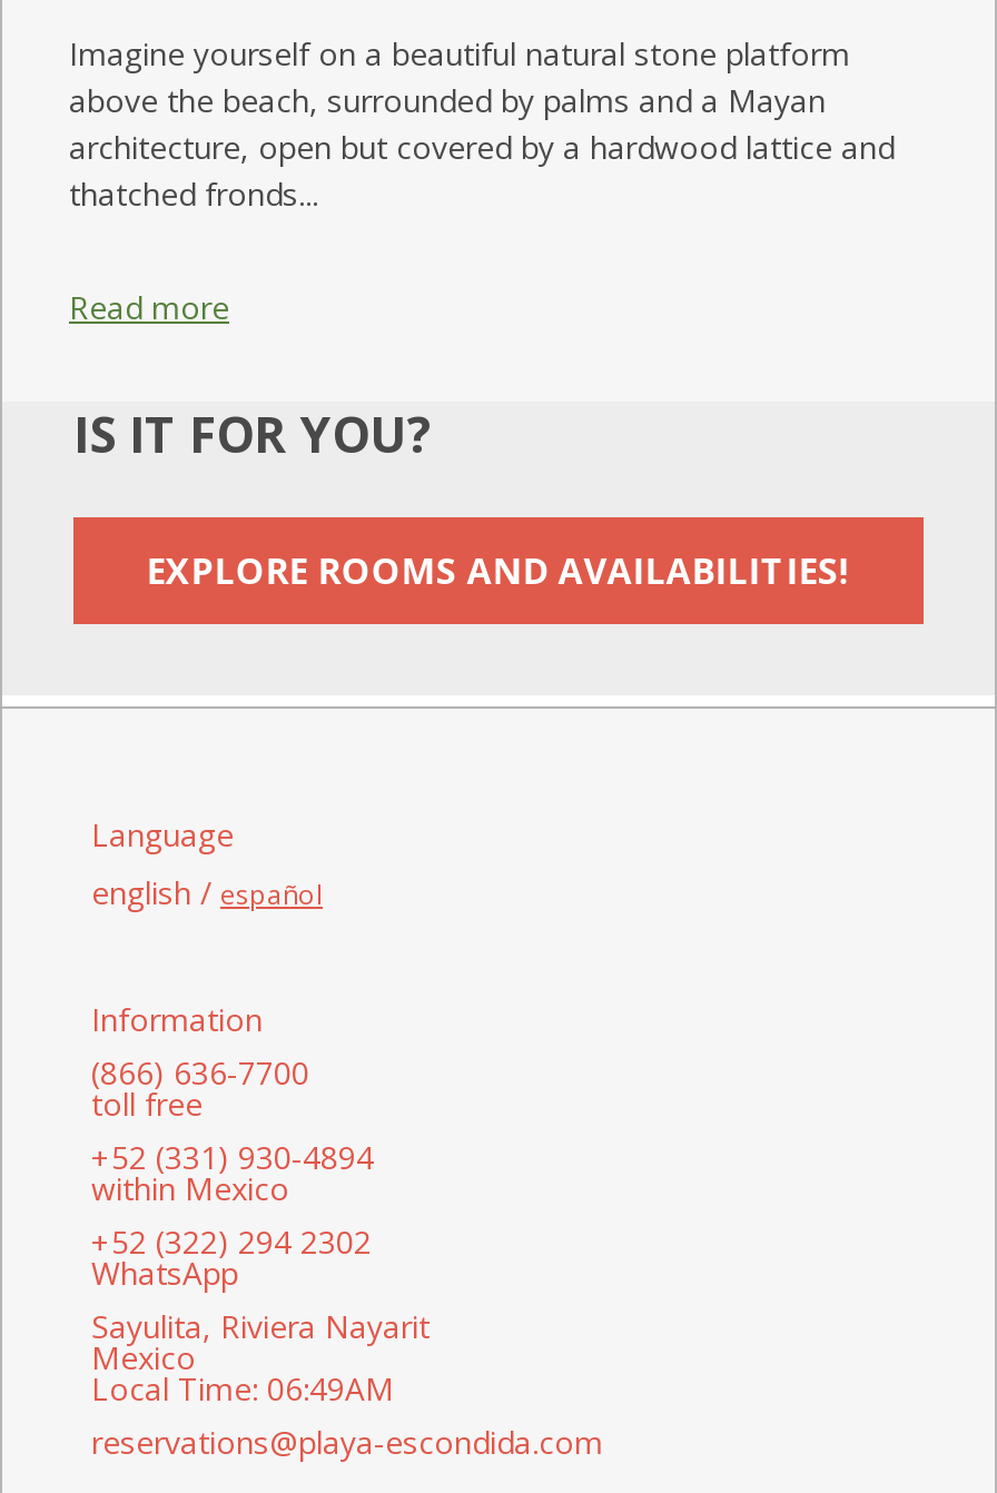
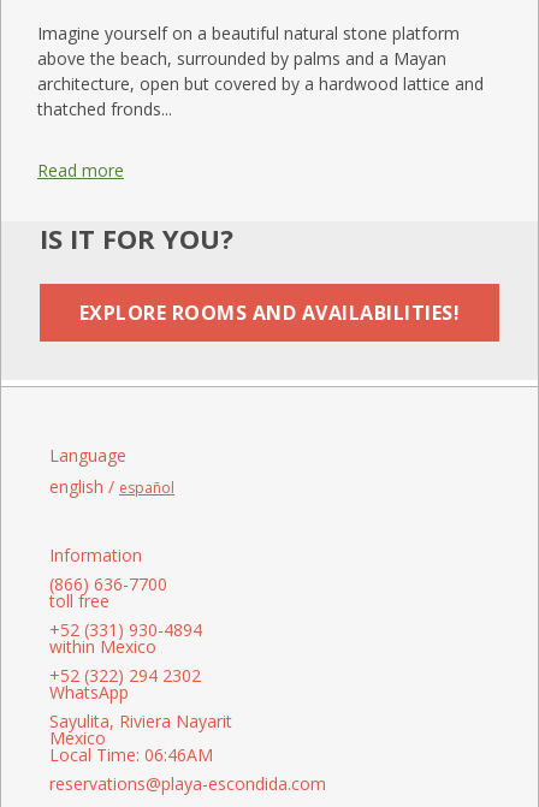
- Local Time: 06:49AM
+ Local Time: 06:46AM
